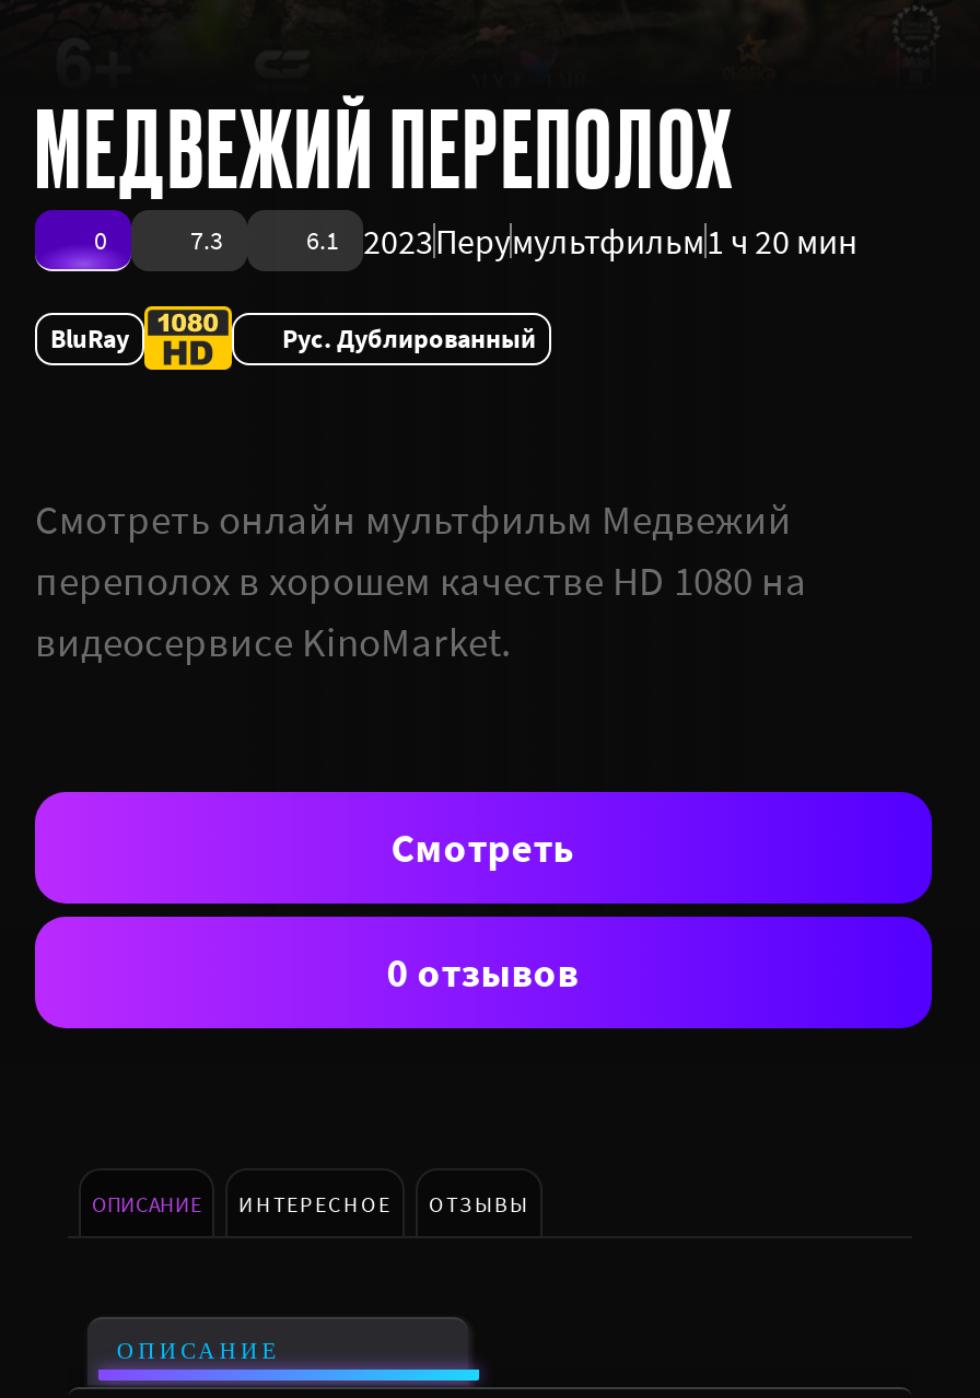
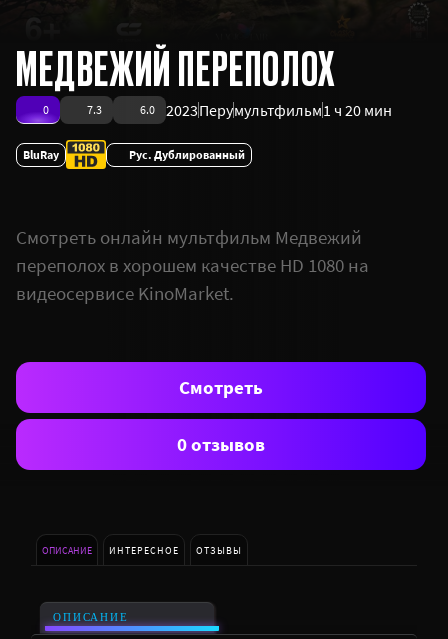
- 6.1
+ 6.0
